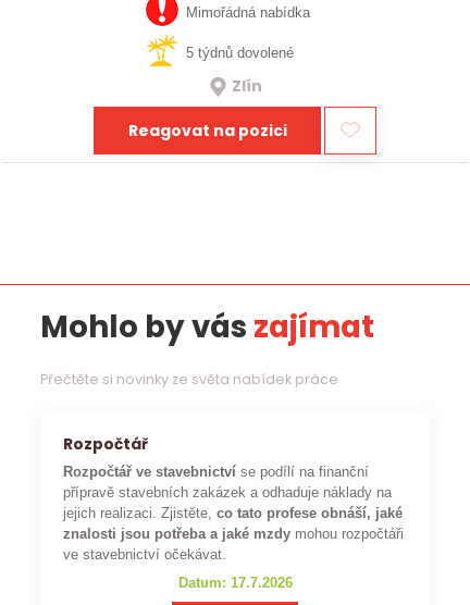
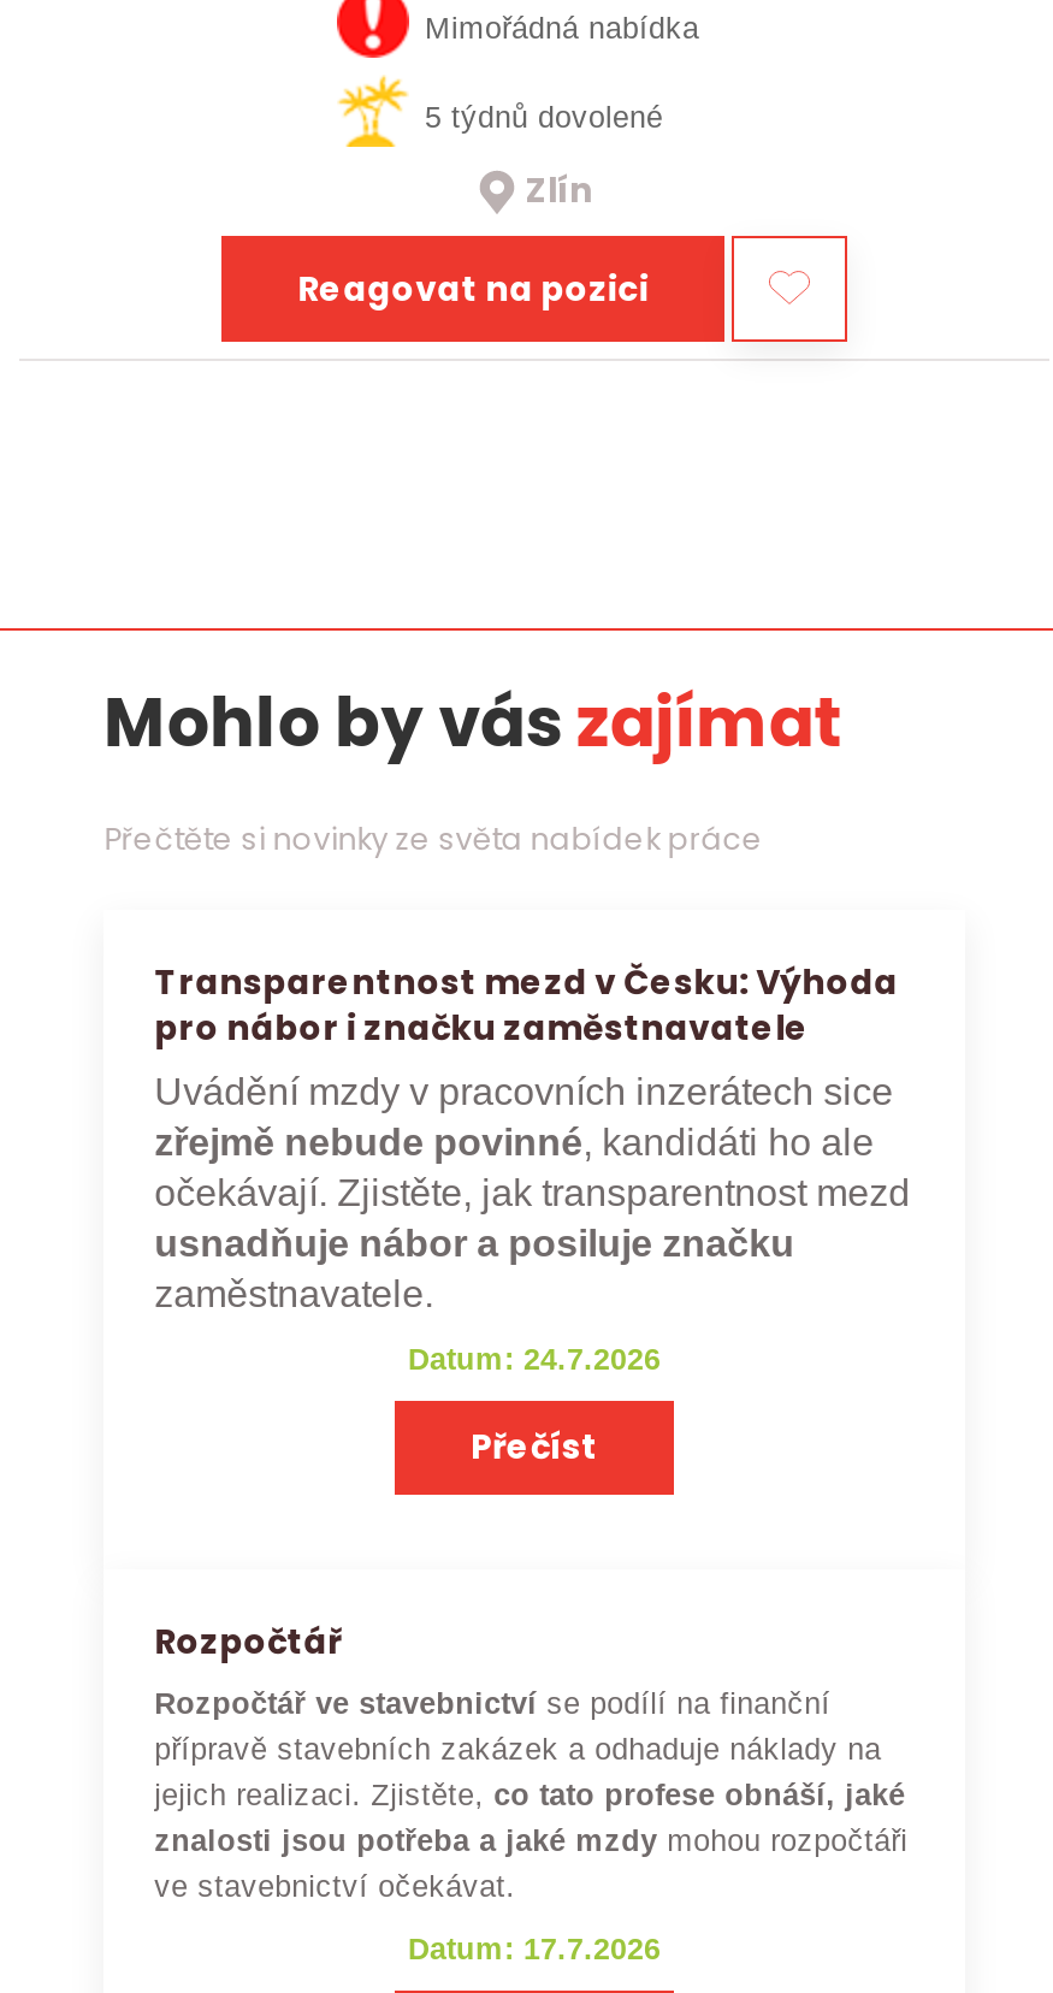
+ Transparentnost mezd v Česku: Výhoda
+ pro nábor i značku zaměstnavatele
+ Uvádění mzdy v pracovních inzerátech sice
+ zřejmě nebude povinné, kandidáti ho ale
+ očekávají. Zjistěte, jak transparentnost mezd
+ usnadňuje nábor a posiluje značku
+ zaměstnavatele.
+ Datum: 24.7.2026
+ Přečíst
